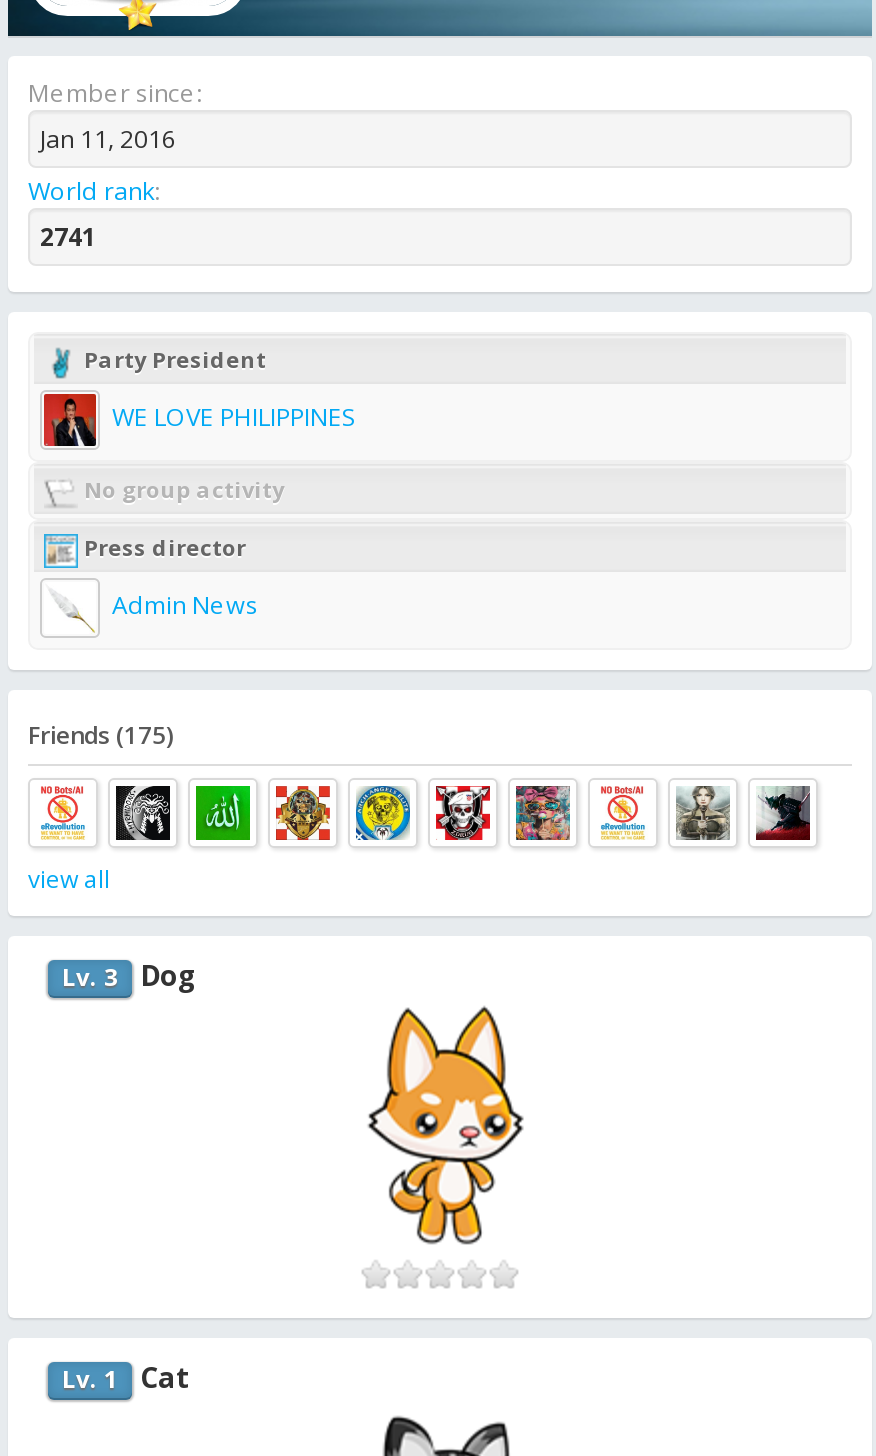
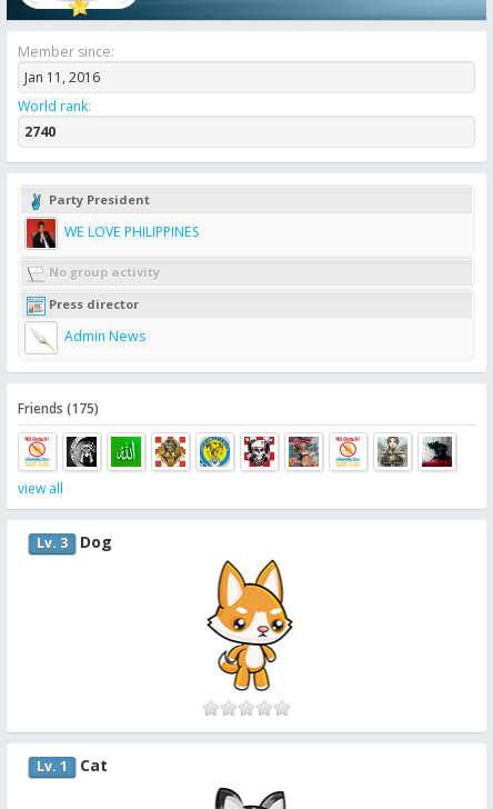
- 2741
+ 2740
